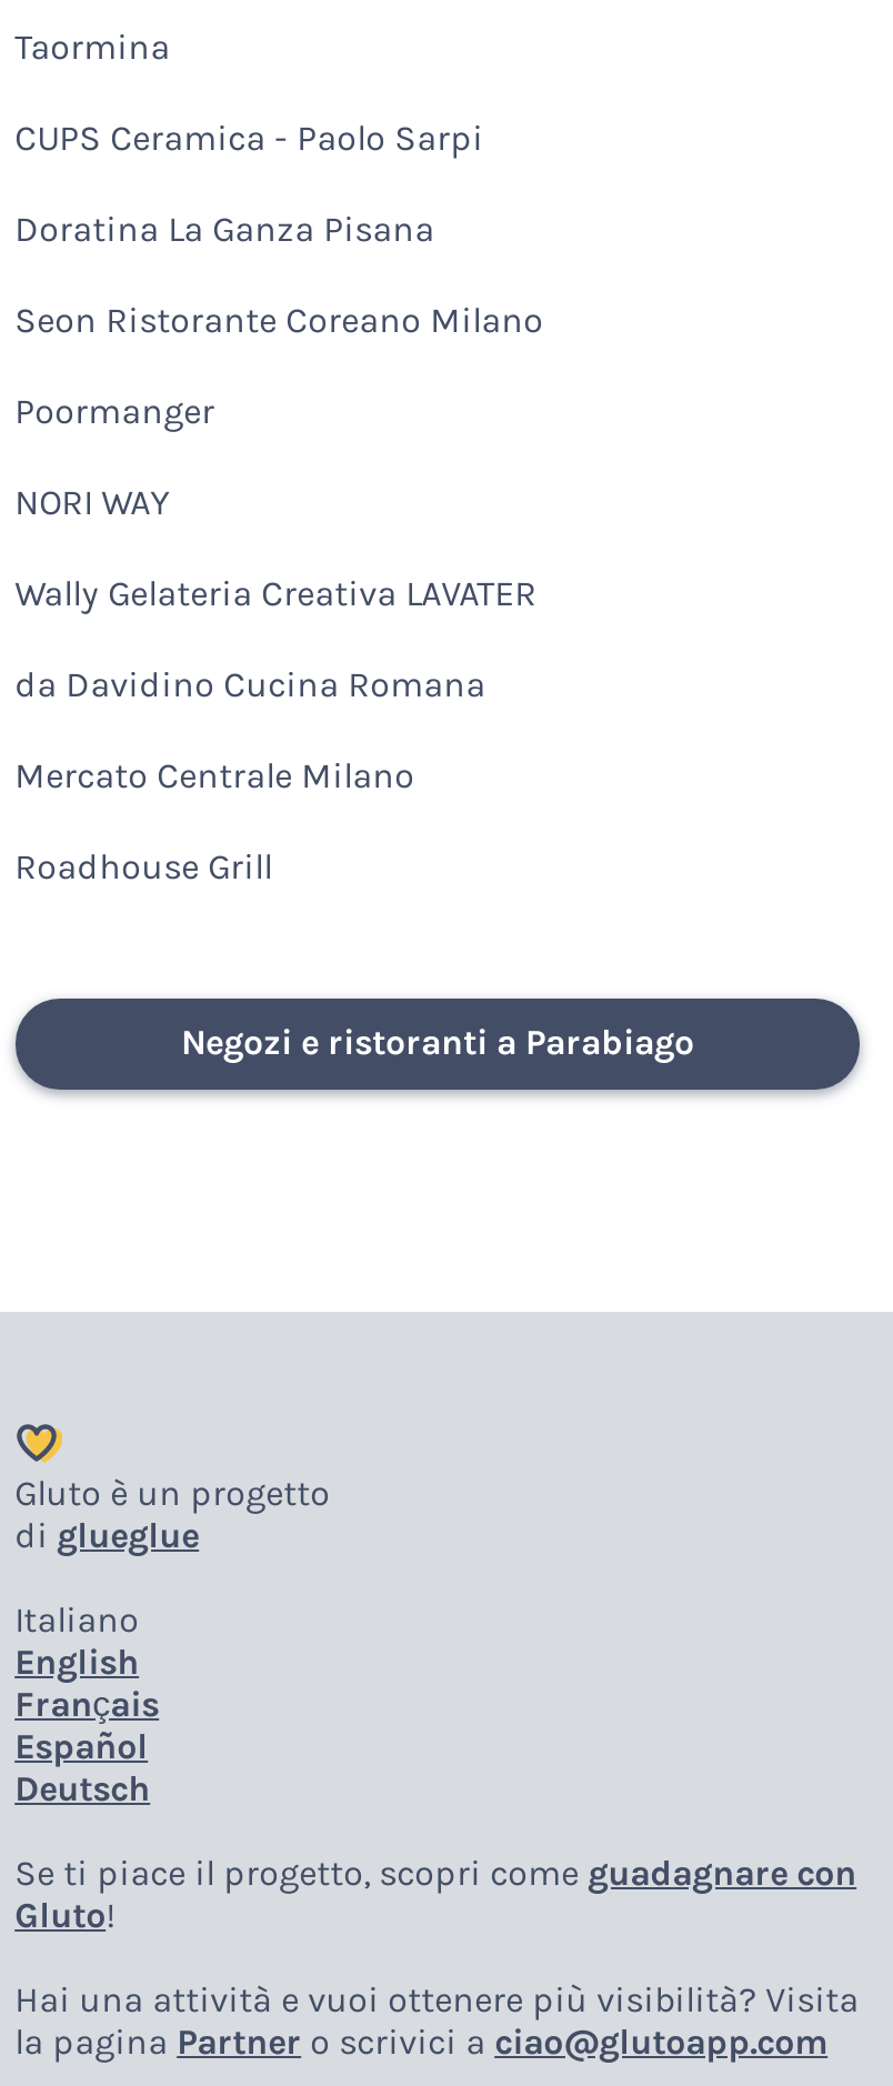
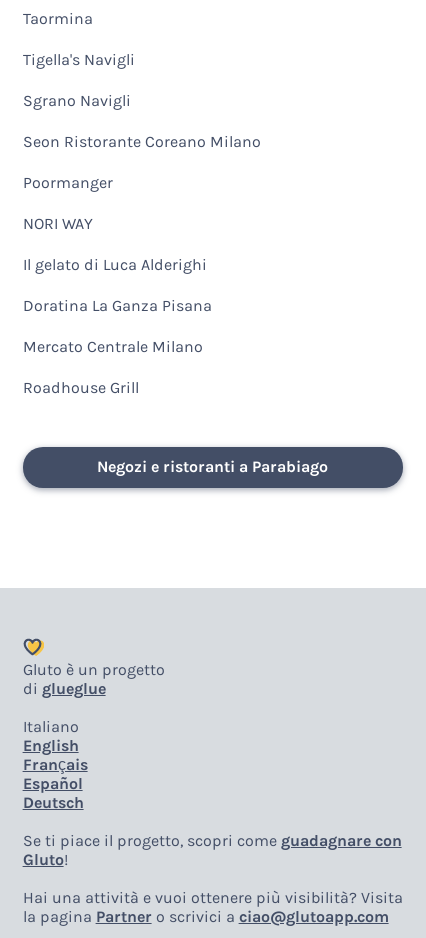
+ Sgrano Navigli

- CUPS Ceramica - Paolo Sarpi
+ Tigella's Navigli

moved down: Doratina La Ganza Pisana

- Wally Gelateria Creativa LAVATER
+ Il gelato di Luca Alderighi

- da Davidino Cucina Romana
